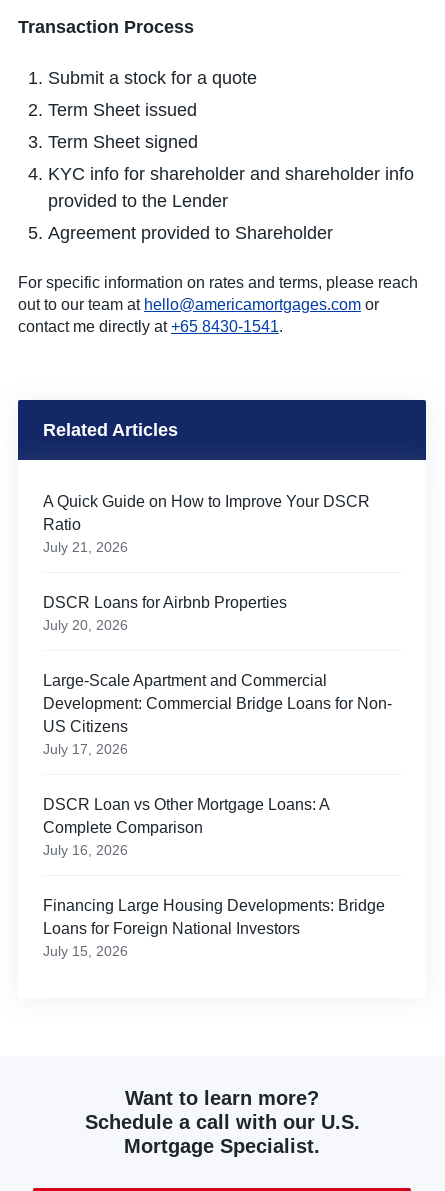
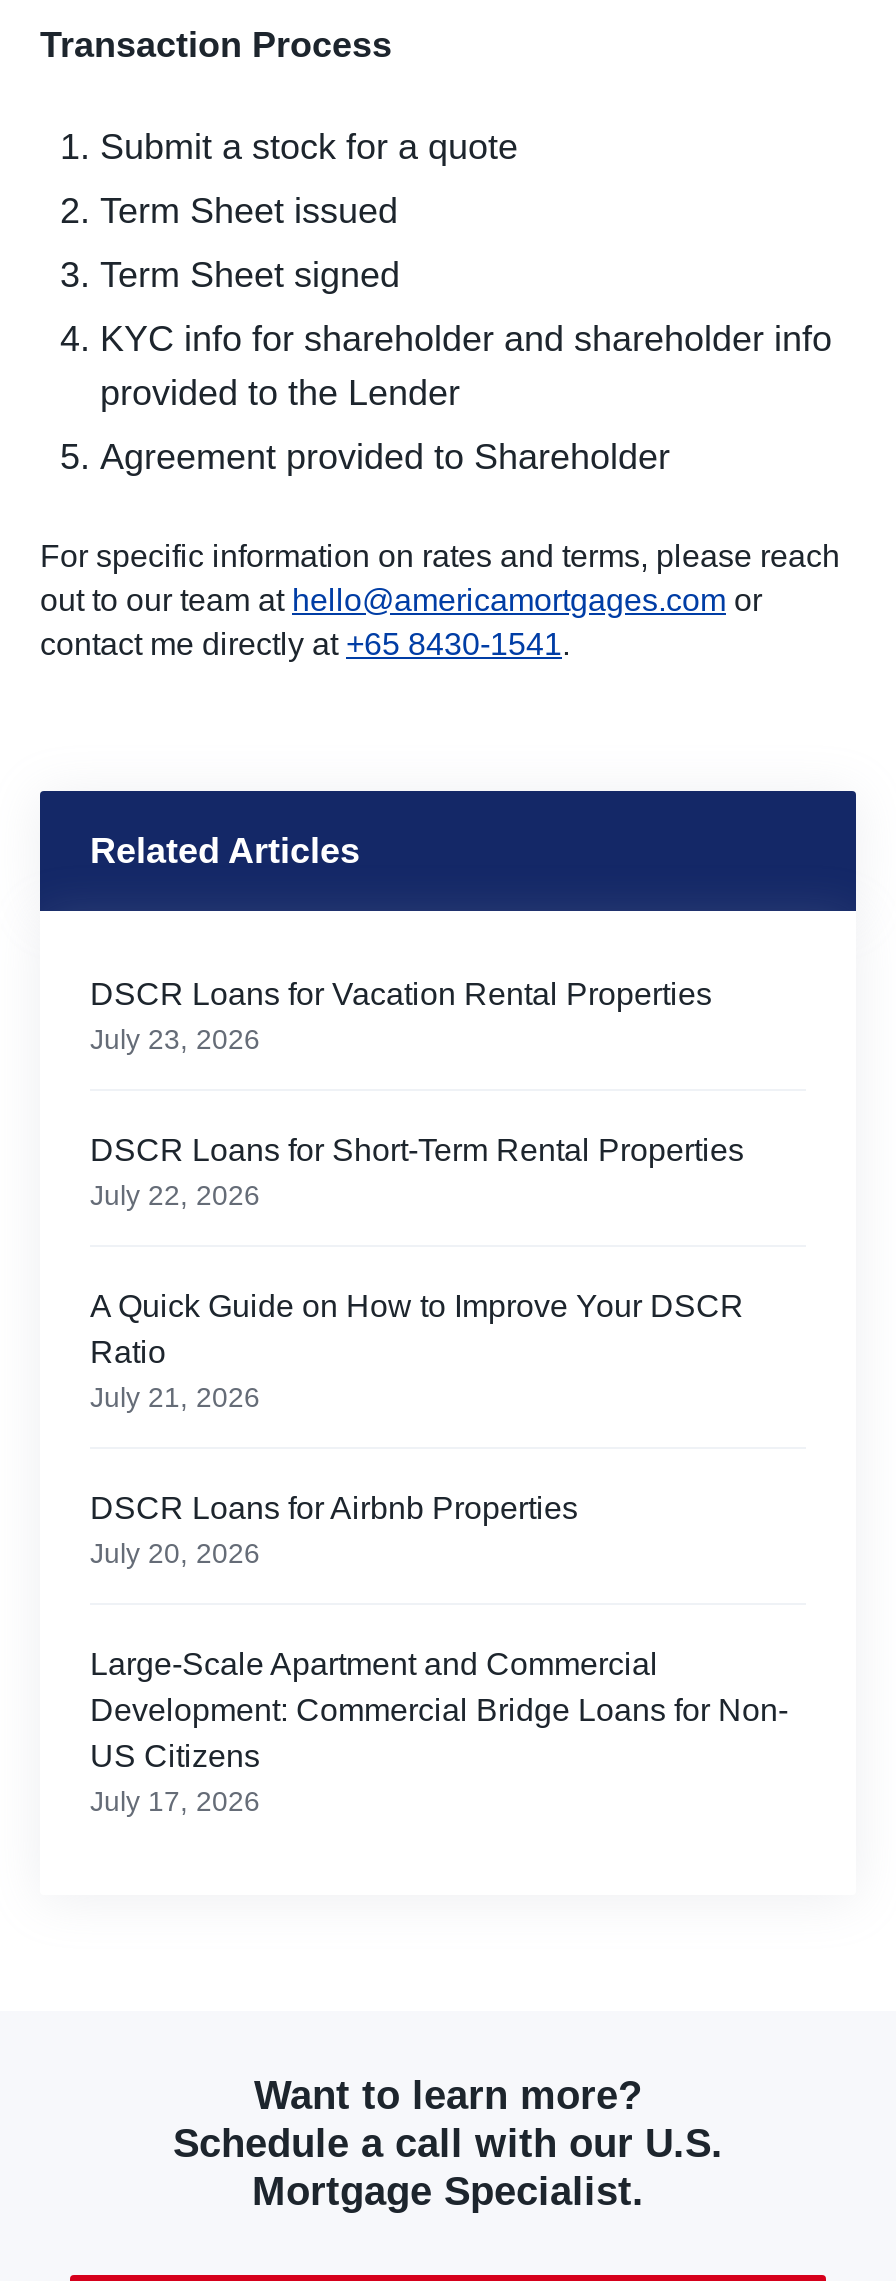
+ DSCR Loans for Vacation Rental Properties
+ July 23, 2026
+ DSCR Loans for Short-Term Rental Properties
+ July 22, 2026

moved down: A Quick Guide on How to Improve Your DSCR | Ratio | July 21, 2026 | ... | US Citizens | July 17, 2026

- DSCR Loan vs Other Mortgage Loans: A
- Complete Comparison
- July 16, 2026
- Financing Large Housing Developments: Bridge
- Loans for Foreign National Investors
- July 15, 2026
